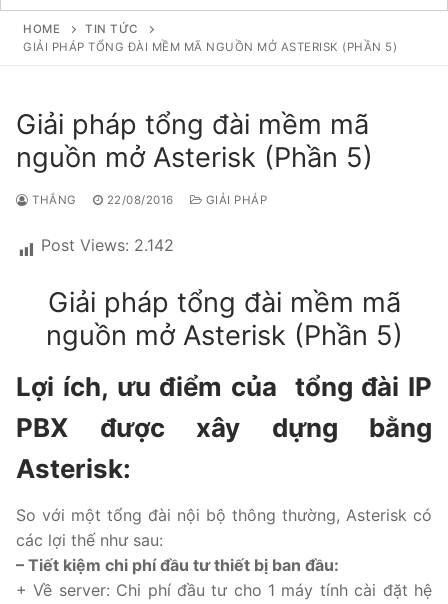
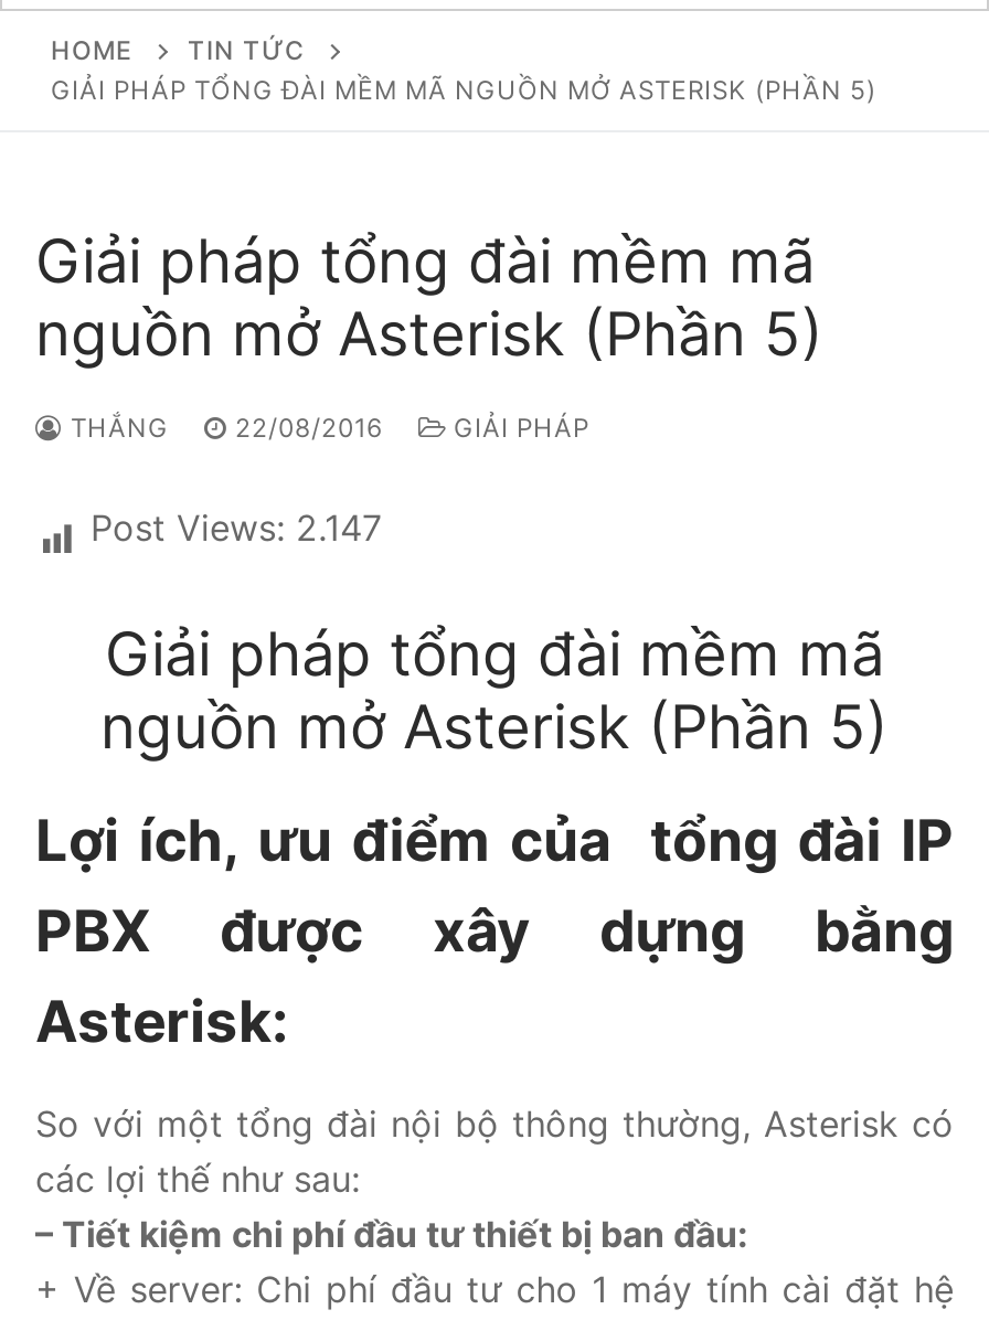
- Post Views: 2.142
+ Post Views: 2.147
